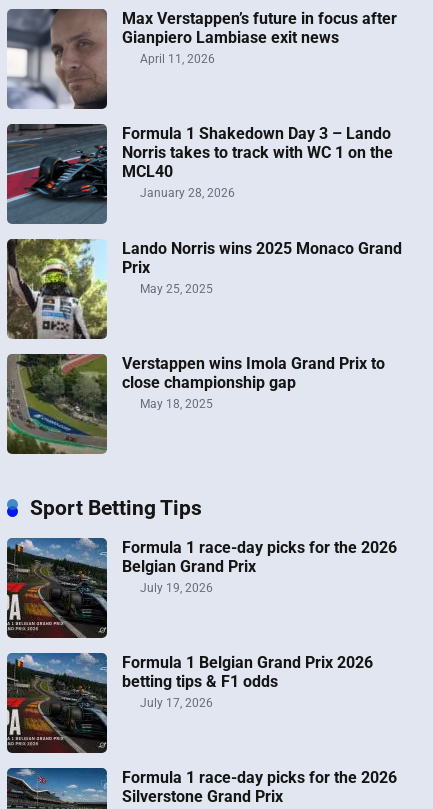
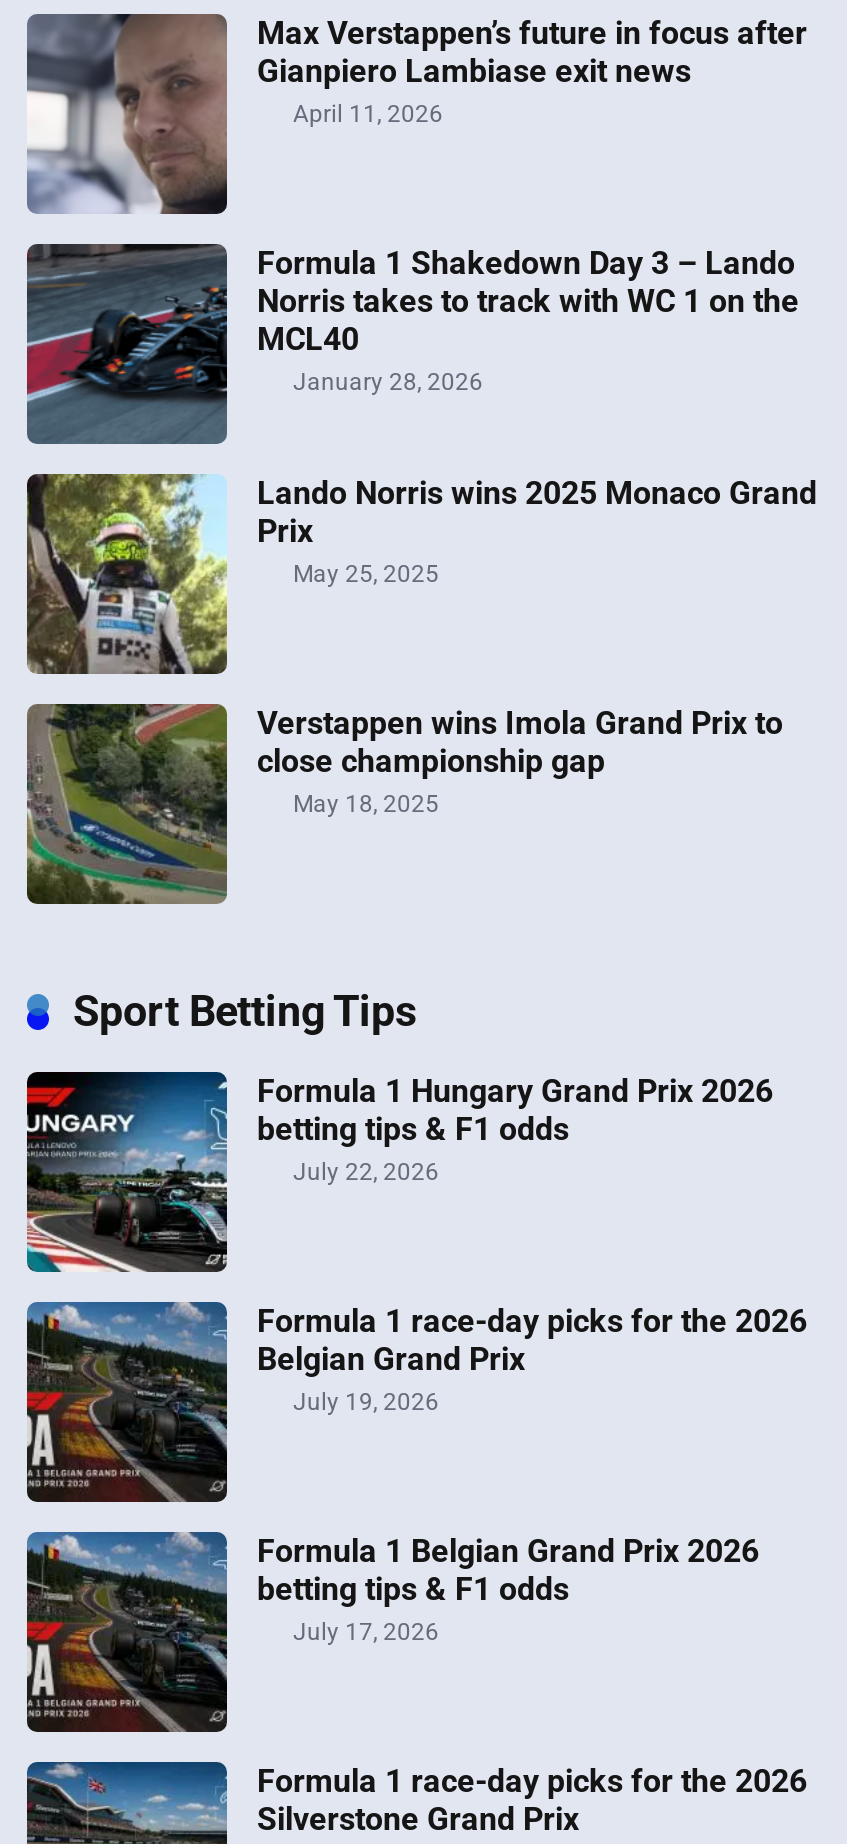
+ [image]
+ Formula 1 Hungary Grand Prix 2026
+ betting tips & F1 odds
+ July 22, 2026
